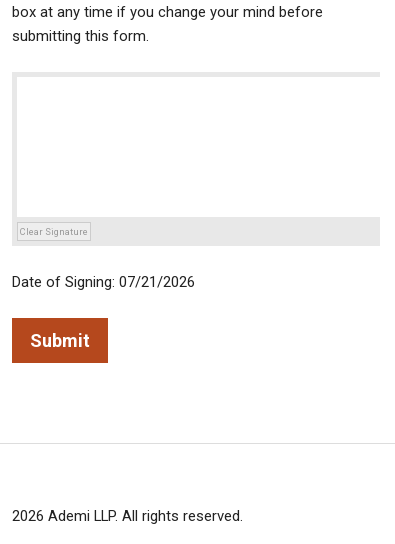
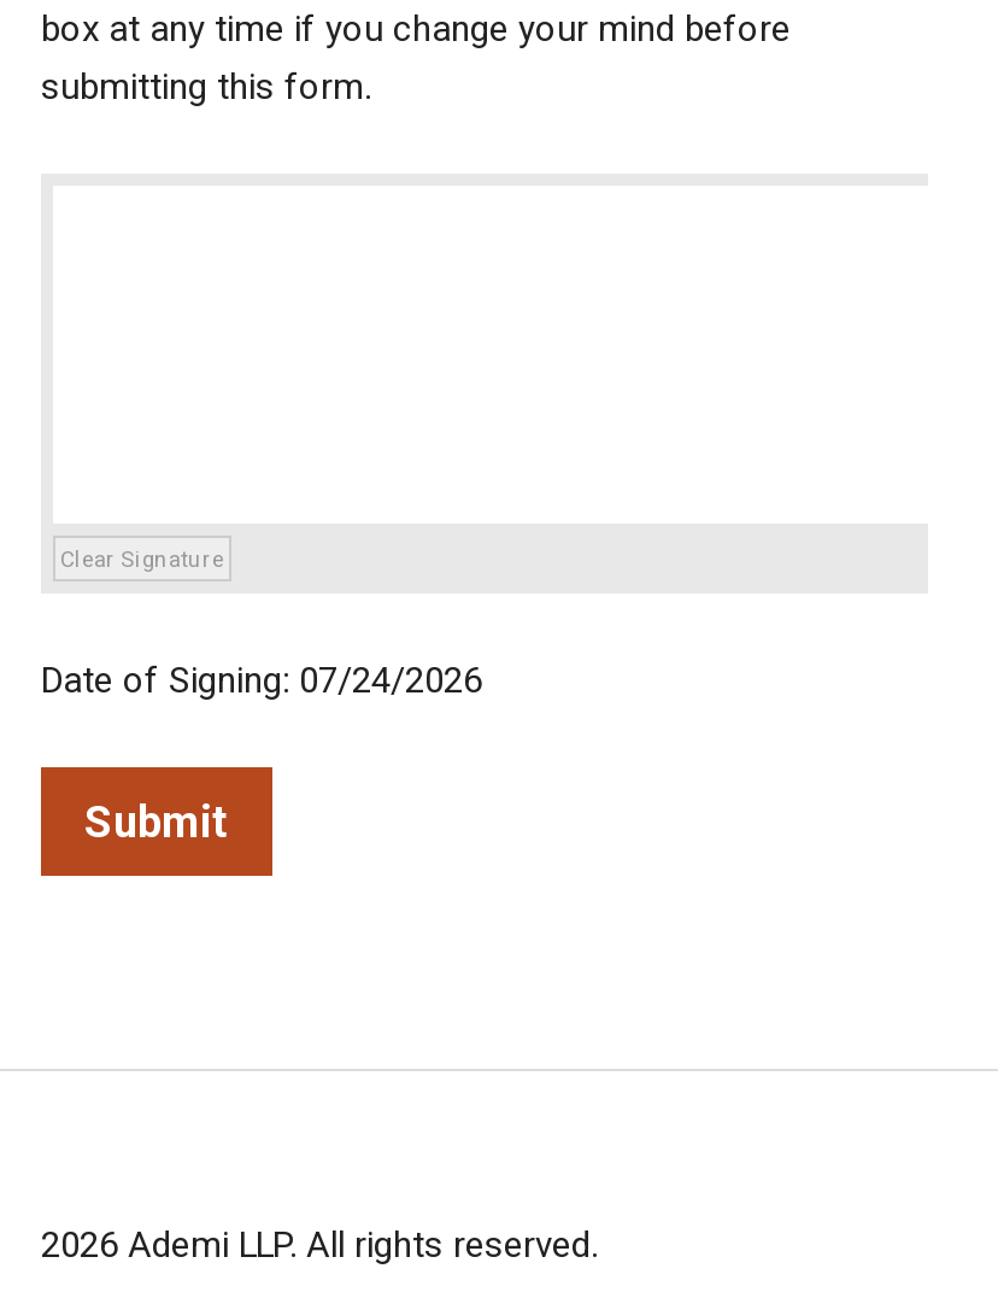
- Date of Signing: 07/21/2026
+ Date of Signing: 07/24/2026
